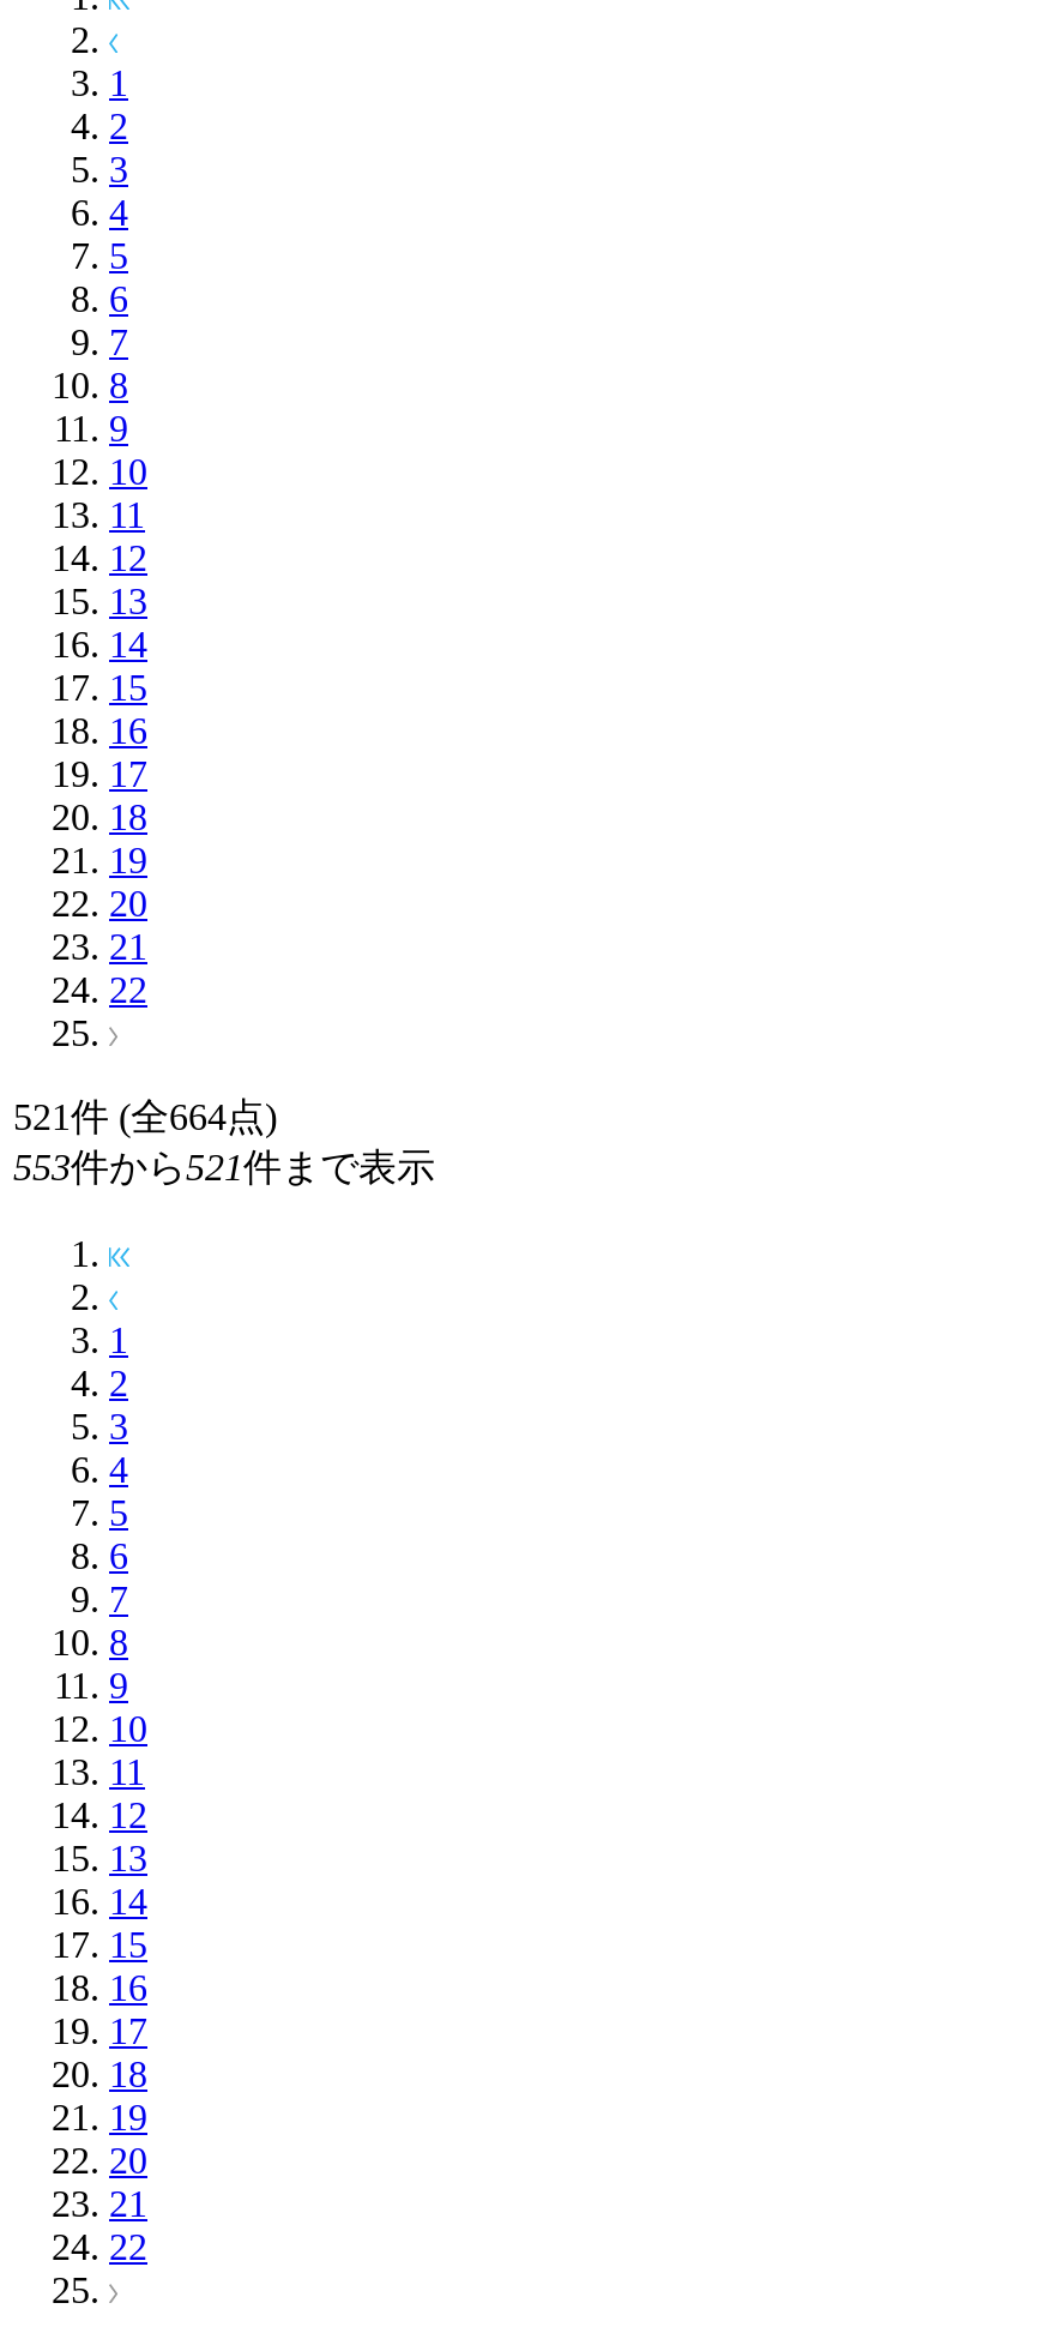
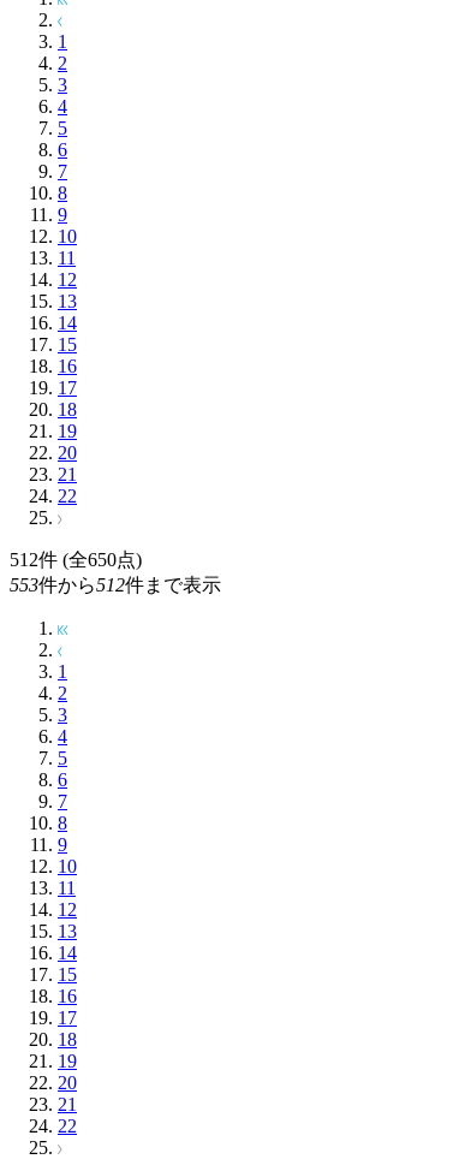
- 521件 (全664点)
+ 512件 (全650点)

- 553件から521件まで表示
+ 553件から512件まで表示
